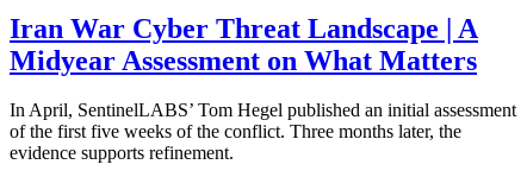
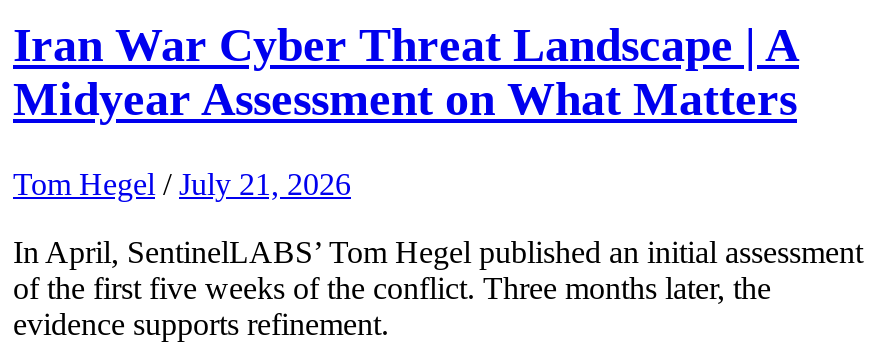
+ Tom Hegel / July 21, 2026
